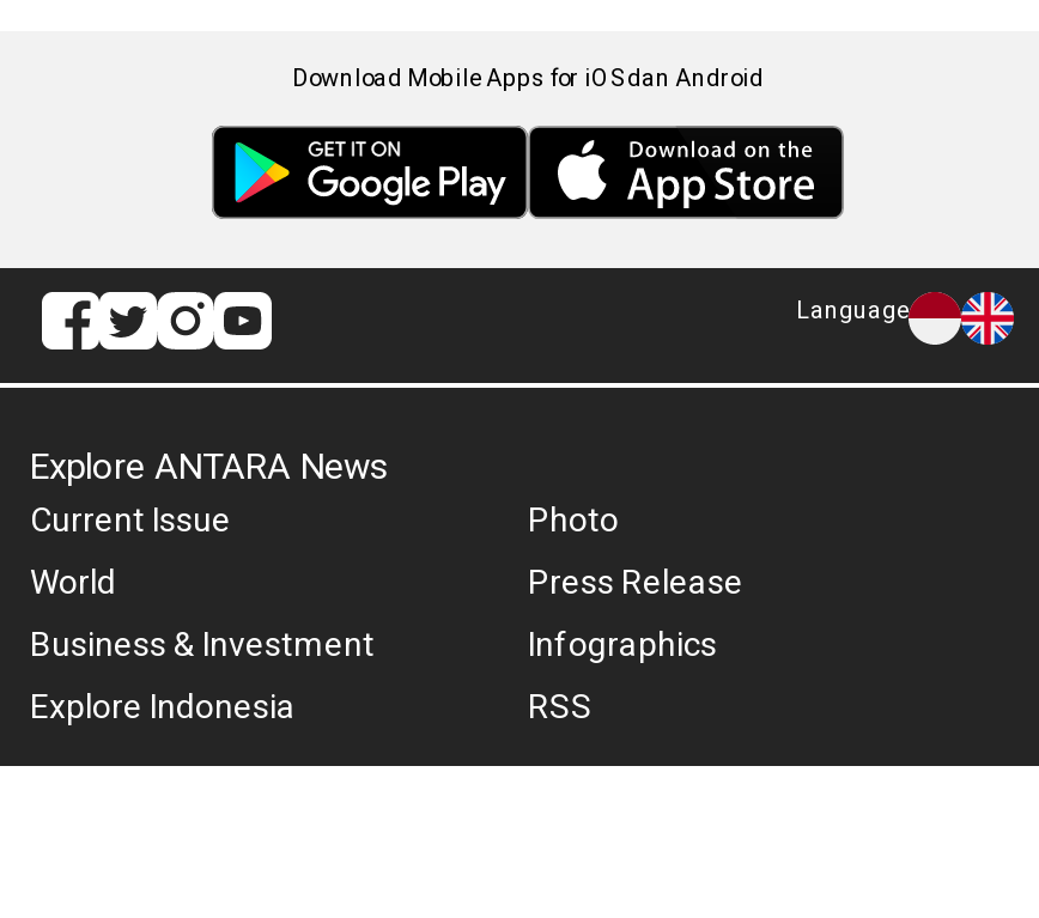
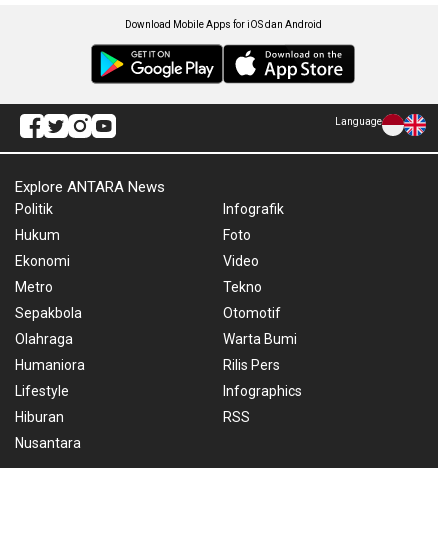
- Current Issue
- World
- Business & Investment
- Explore Indonesia
+ Politik
+ Hukum
+ Ekonomi
+ Metro
+ Sepakbola
+ Olahraga
+ Humaniora
+ Lifestyle
+ Hiburan
+ Nusantara

- Photo
- Press Release
+ Infografik
+ Foto
+ Video
+ Tekno
+ Otomotif
+ Warta Bumi
+ Rilis Pers
